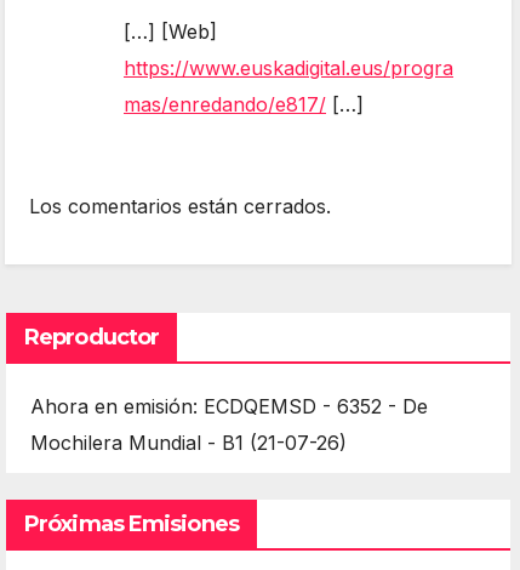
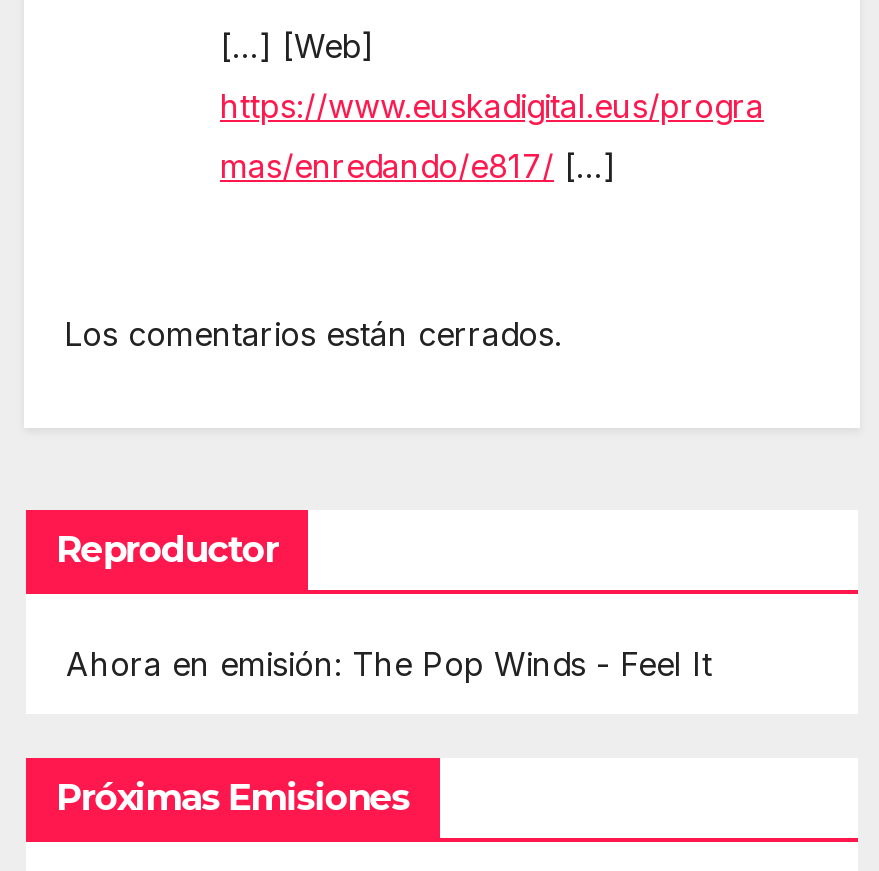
- Ahora en emisión: ECDQEMSD - 6352 - De
- Mochilera Mundial - B1 (21-07-26)
+ Ahora en emisión: The Pop Winds - Feel It
